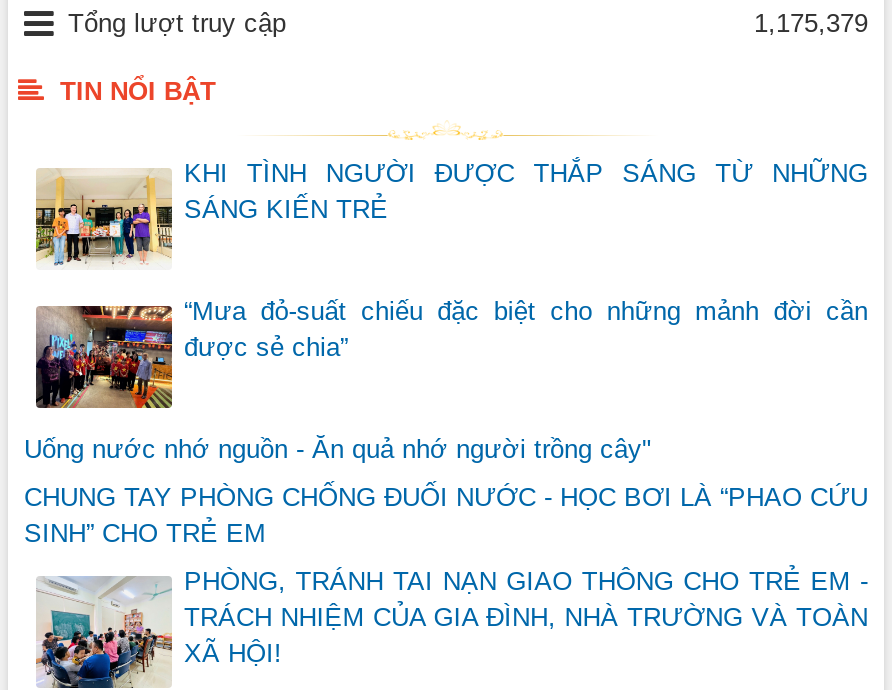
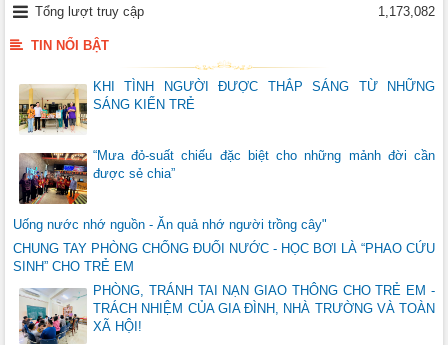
- 1,175,379
+ 1,173,082
